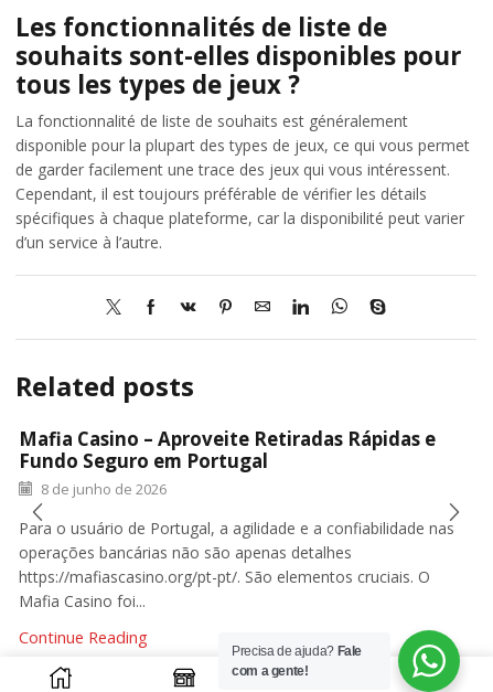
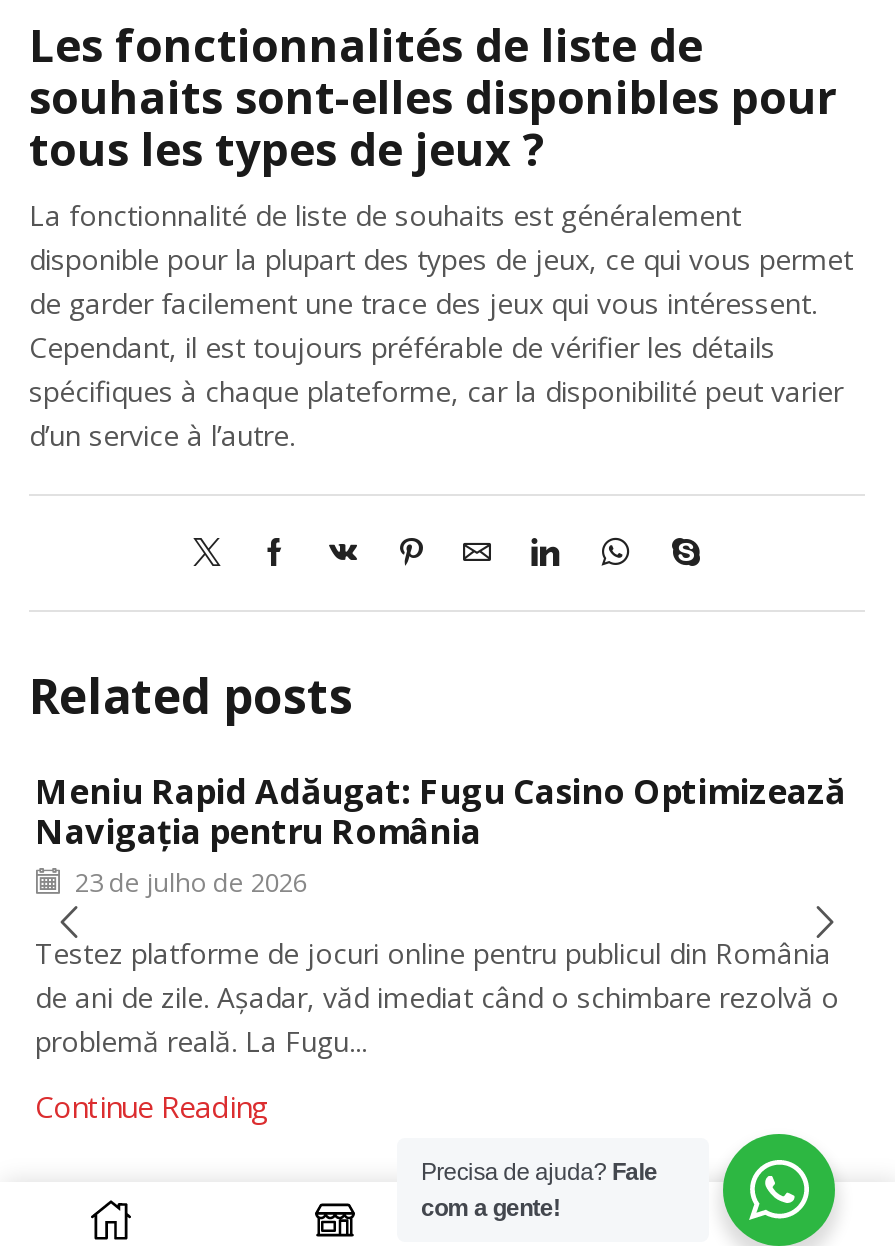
- Mafia Casino – Aproveite Retiradas Rápidas e
- Fundo Seguro em Portugal
- 8 de junho de 2026
+ Meniu Rapid Adăugat: Fugu Casino Optimizează
+ Navigația pentru România
+ 23 de julho de 2026

- Para o usuário de Portugal, a agilidade e a confiabilidade nas
- operações bancárias não são apenas detalhes
- https://mafiascasino.org/pt-pt/. São elementos cruciais. O
- Mafia Casino foi...
+ Testez platforme de jocuri online pentru publicul din România
+ de ani de zile. Așadar, văd imediat când o schimbare rezolvă o
+ problemă reală. La Fugu...

moved up: Continue Reading
